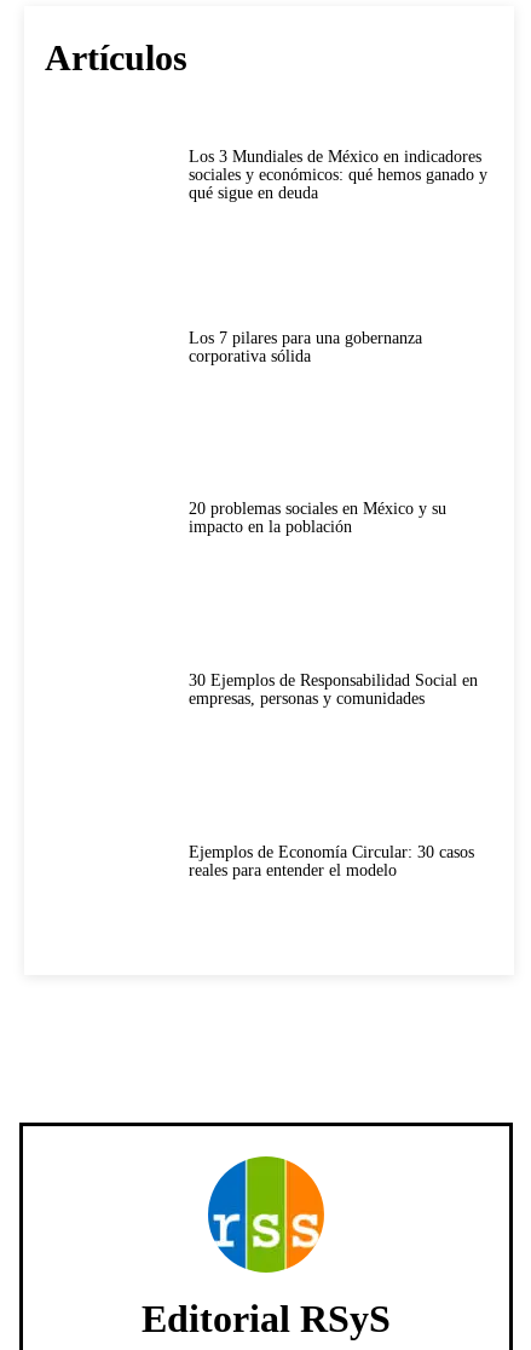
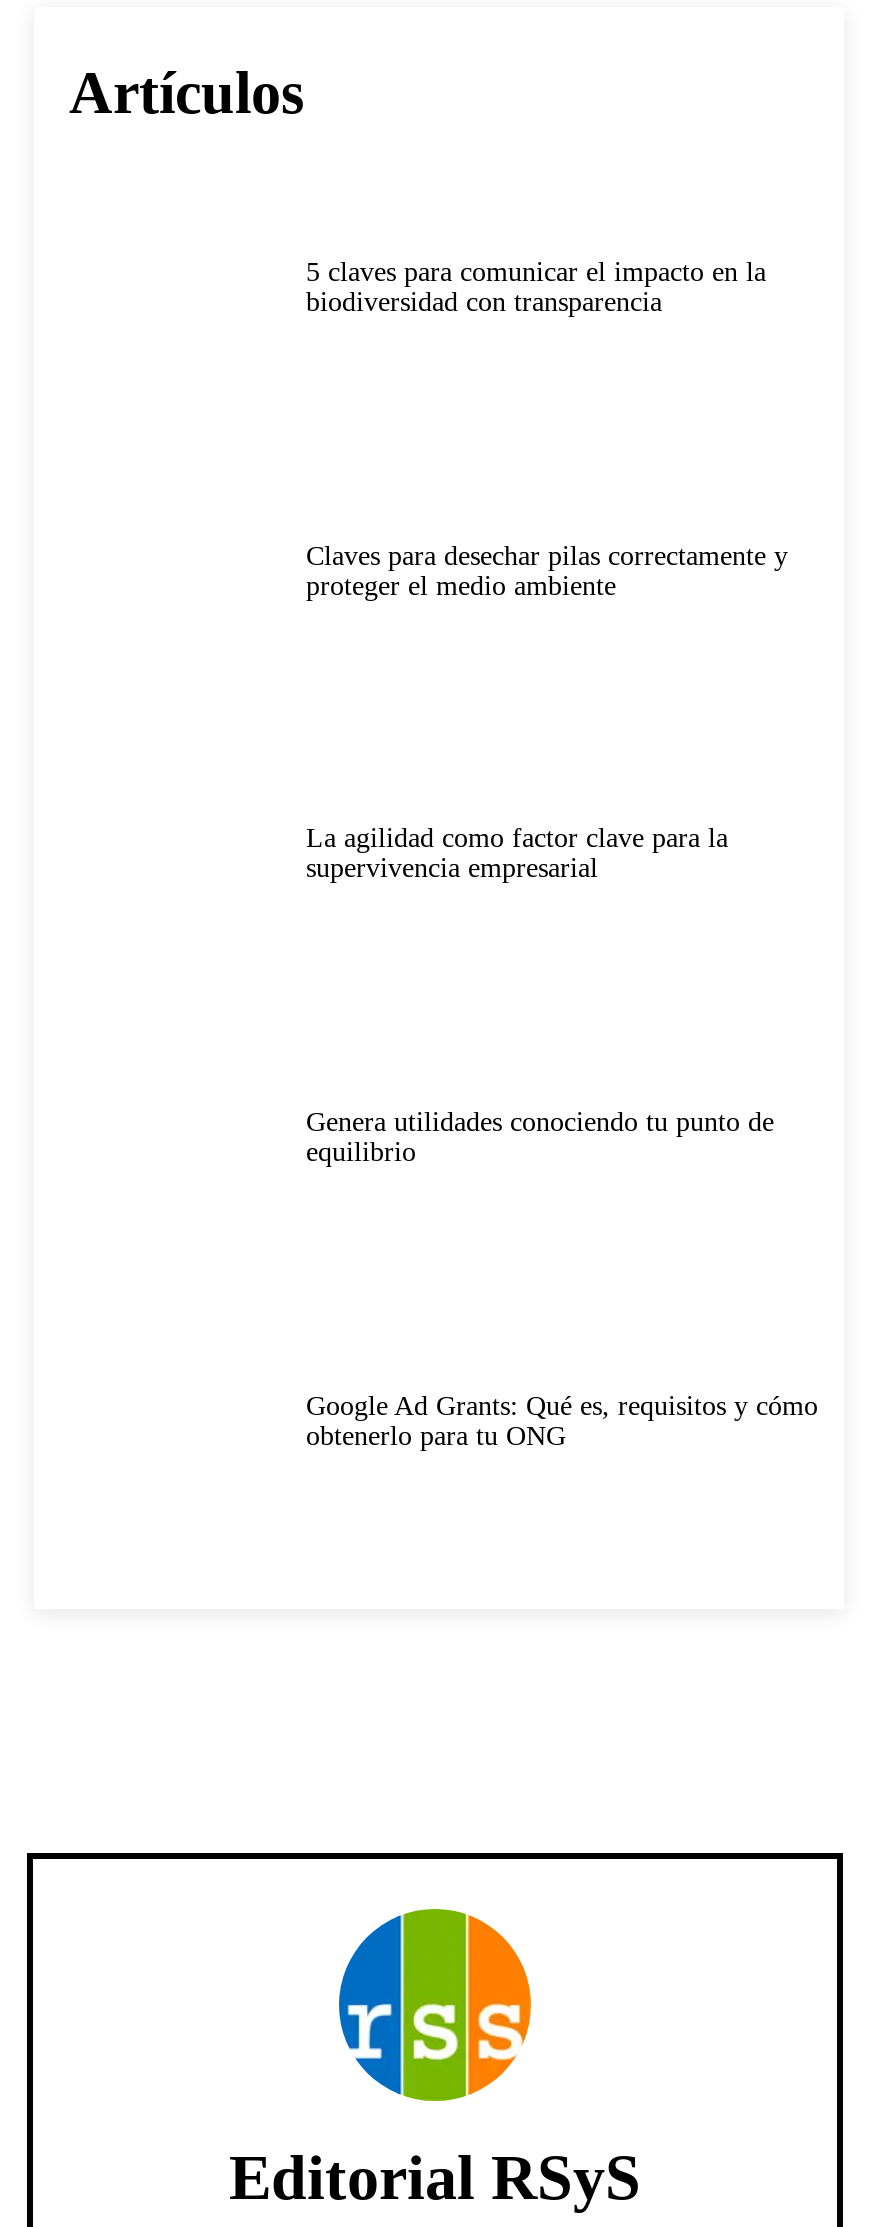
- Los 3 Mundiales de México en indicadores
- sociales y económicos: qué hemos ganado y
- qué sigue en deuda
+ 5 claves para comunicar el impacto en la
+ biodiversidad con transparencia

- Los 7 pilares para una gobernanza
- corporativa sólida
+ Claves para desechar pilas correctamente y
+ proteger el medio ambiente

- 20 problemas sociales en México y su
- impacto en la población
+ La agilidad como factor clave para la
+ supervivencia empresarial

- 30 Ejemplos de Responsabilidad Social en
- empresas, personas y comunidades
+ Genera utilidades conociendo tu punto de
+ equilibrio

- Ejemplos de Economía Circular: 30 casos
- reales para entender el modelo
+ Google Ad Grants: Qué es, requisitos y cómo
+ obtenerlo para tu ONG
